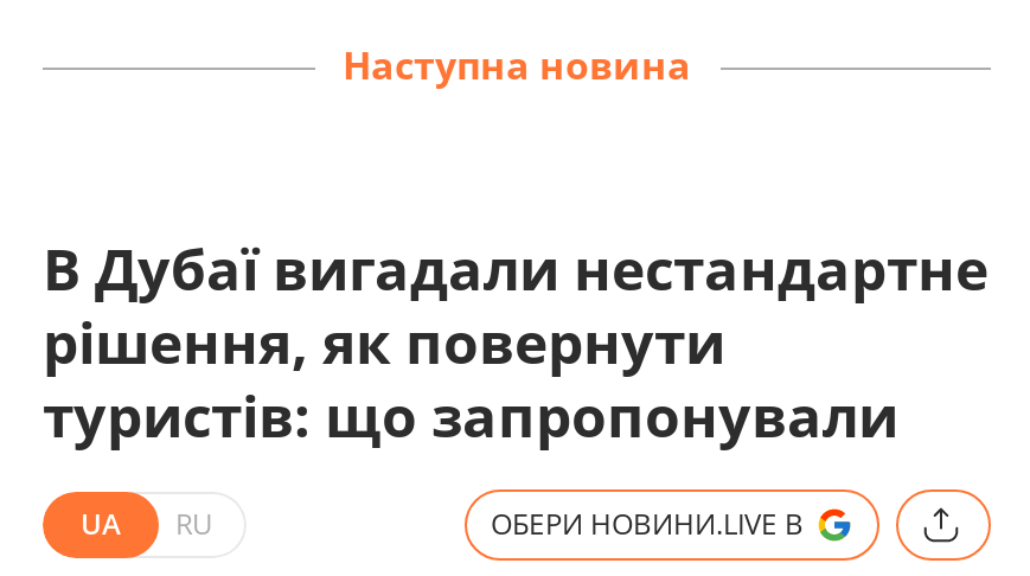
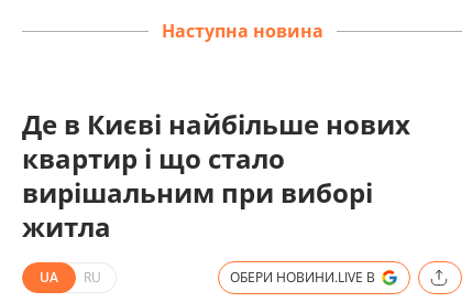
- В Дубаї вигадали нестандартне
- рішення, як повернути
- туристів: що запропонували
+ Де в Києві найбільше нових
+ квартир і що стало
+ вирішальним при виборі
+ житла
